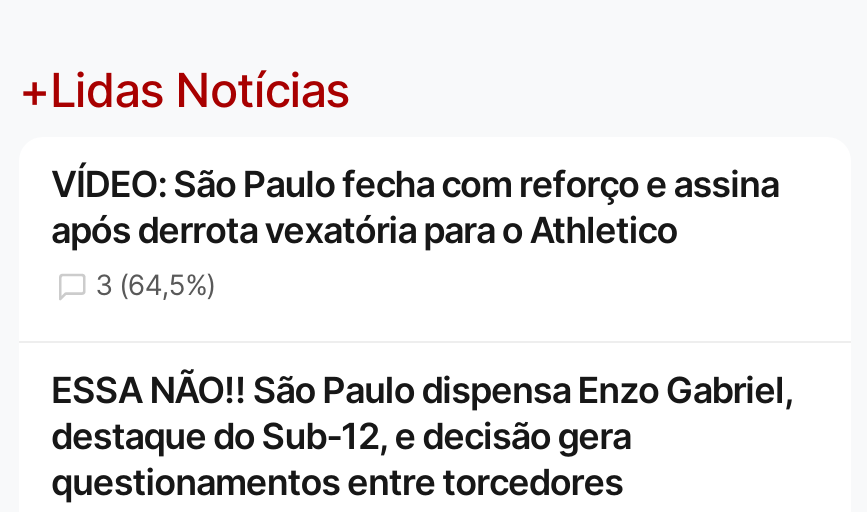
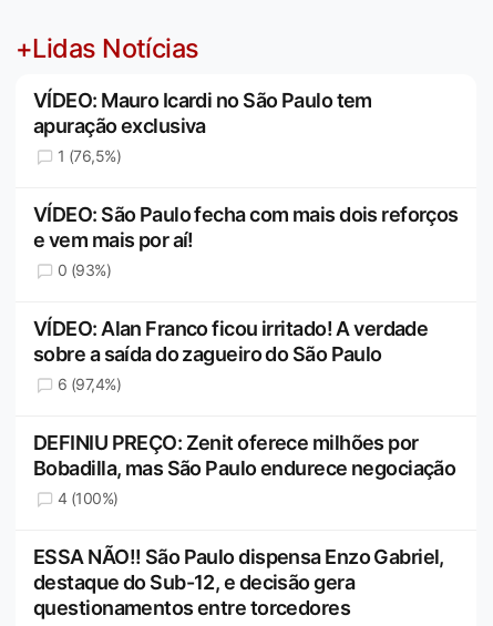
- VÍDEO: São Paulo fecha com reforço e assina
- após derrota vexatória para o Athletico
- 3 (64,5%)
+ VÍDEO: Mauro Icardi no São Paulo tem
+ apuração exclusiva
+ 1 (76,5%)
+ VÍDEO: São Paulo fecha com mais dois reforços
+ e vem mais por aí!
+ 0 (93%)
+ VÍDEO: Alan Franco ficou irritado! A verdade
+ sobre a saída do zagueiro do São Paulo
+ 6 (97,4%)
+ DEFINIU PREÇO: Zenit oferece milhões por
+ Bobadilla, mas São Paulo endurece negociação
+ 4 (100%)
